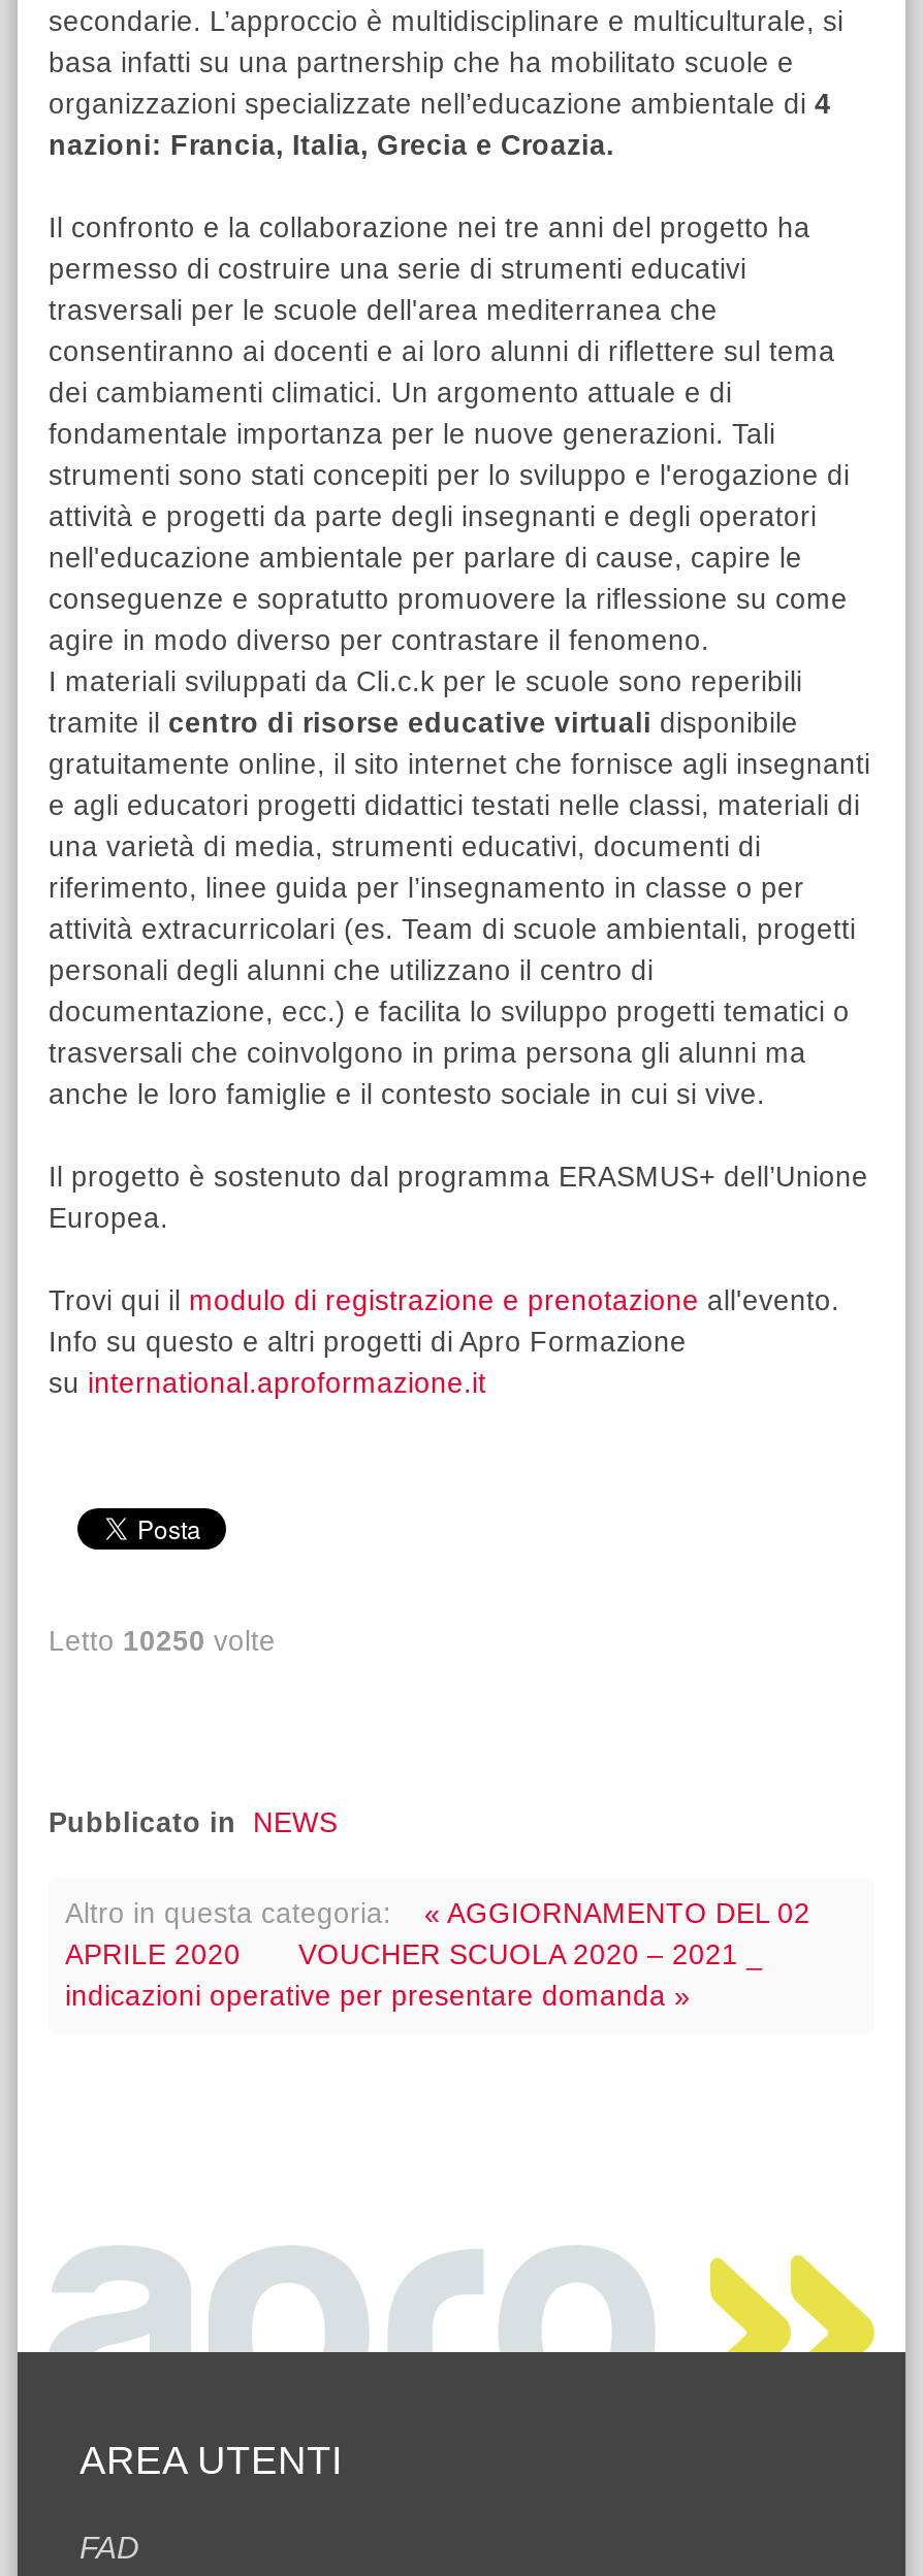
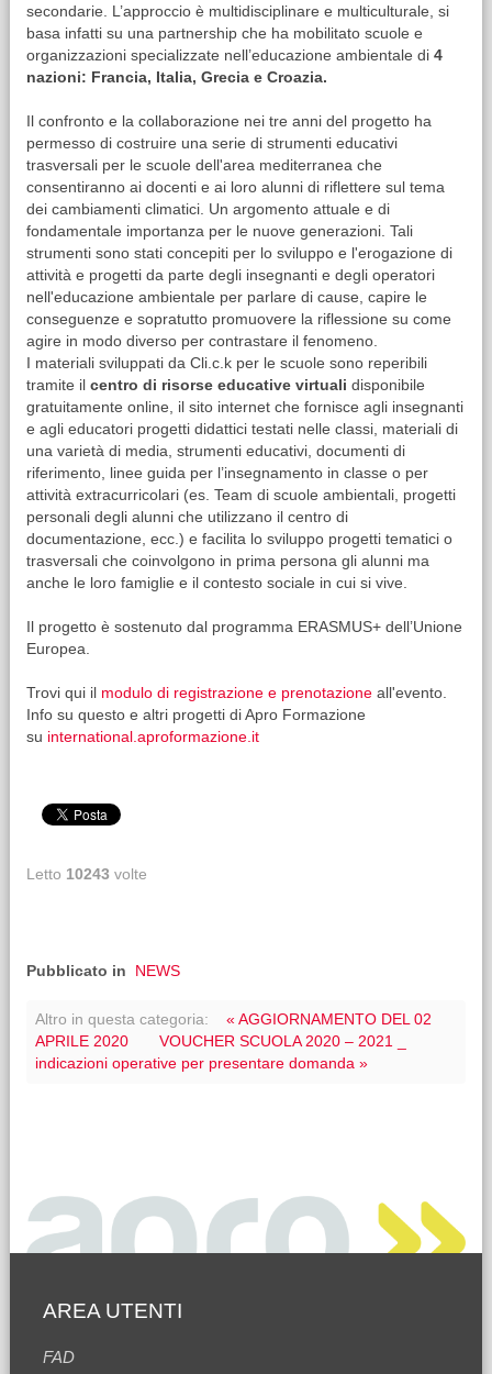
- Letto 10250 volte
+ Letto 10243 volte
